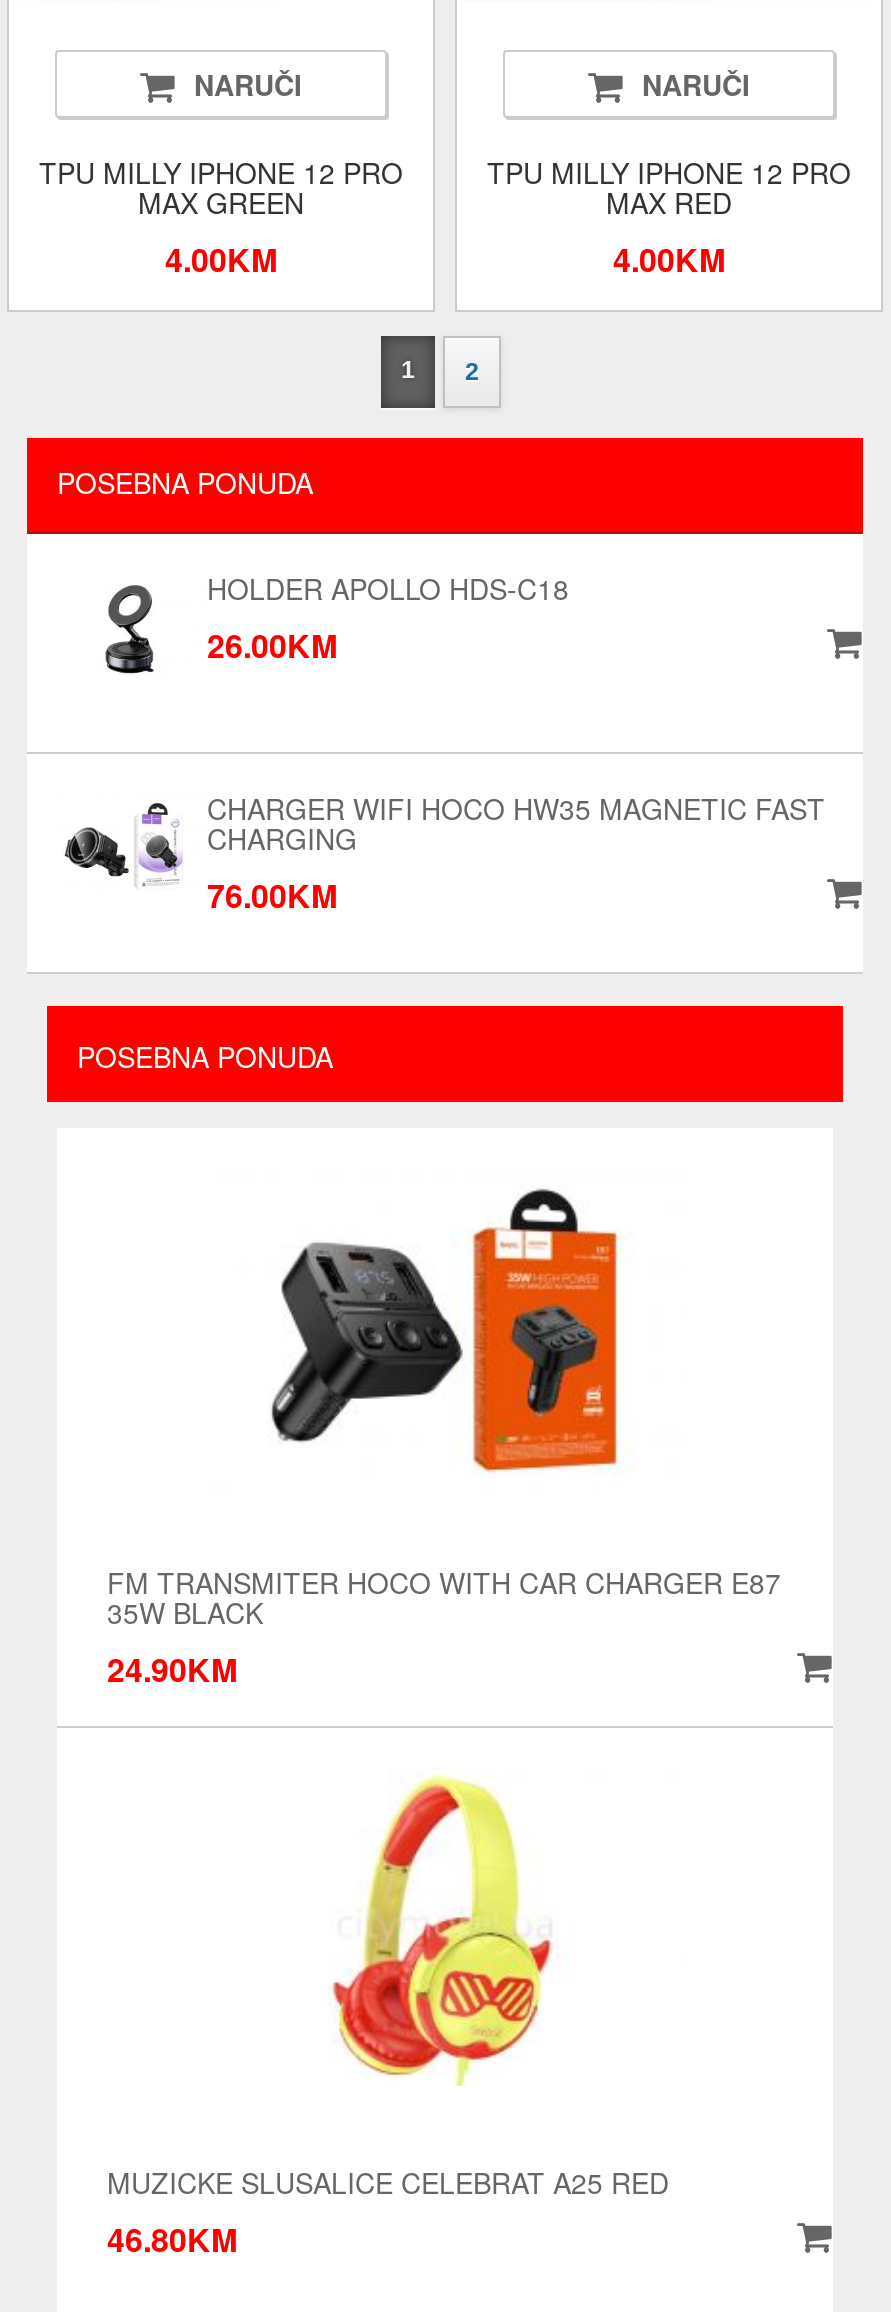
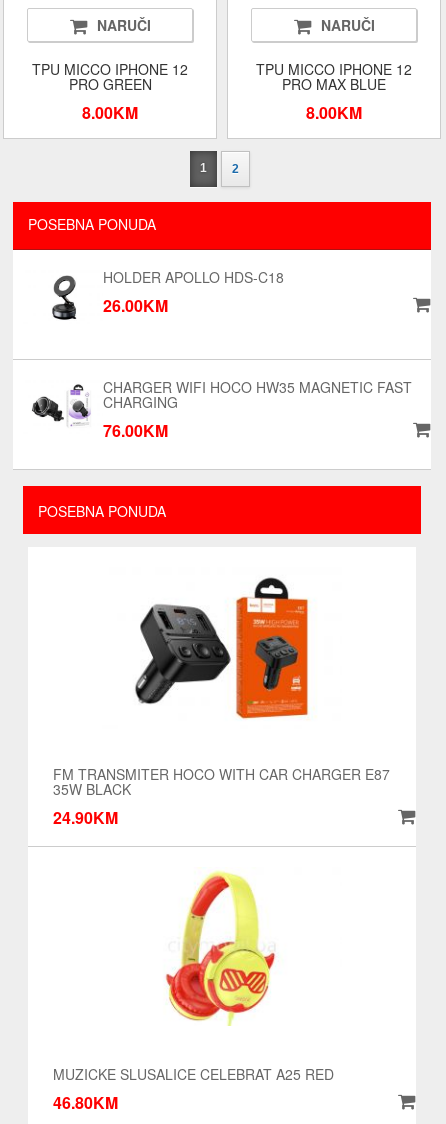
- TPU MILLY IPHONE 12 PRO
- MAX GREEN
- 4.00KM
+ TPU MICCO IPHONE 12
+ PRO GREEN
+ 8.00KM

- TPU MILLY IPHONE 12 PRO
- MAX RED
- 4.00KM
+ TPU MICCO IPHONE 12
+ PRO MAX BLUE
+ 8.00KM
